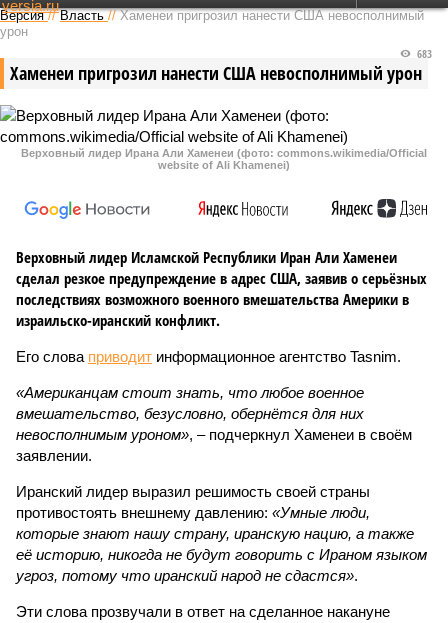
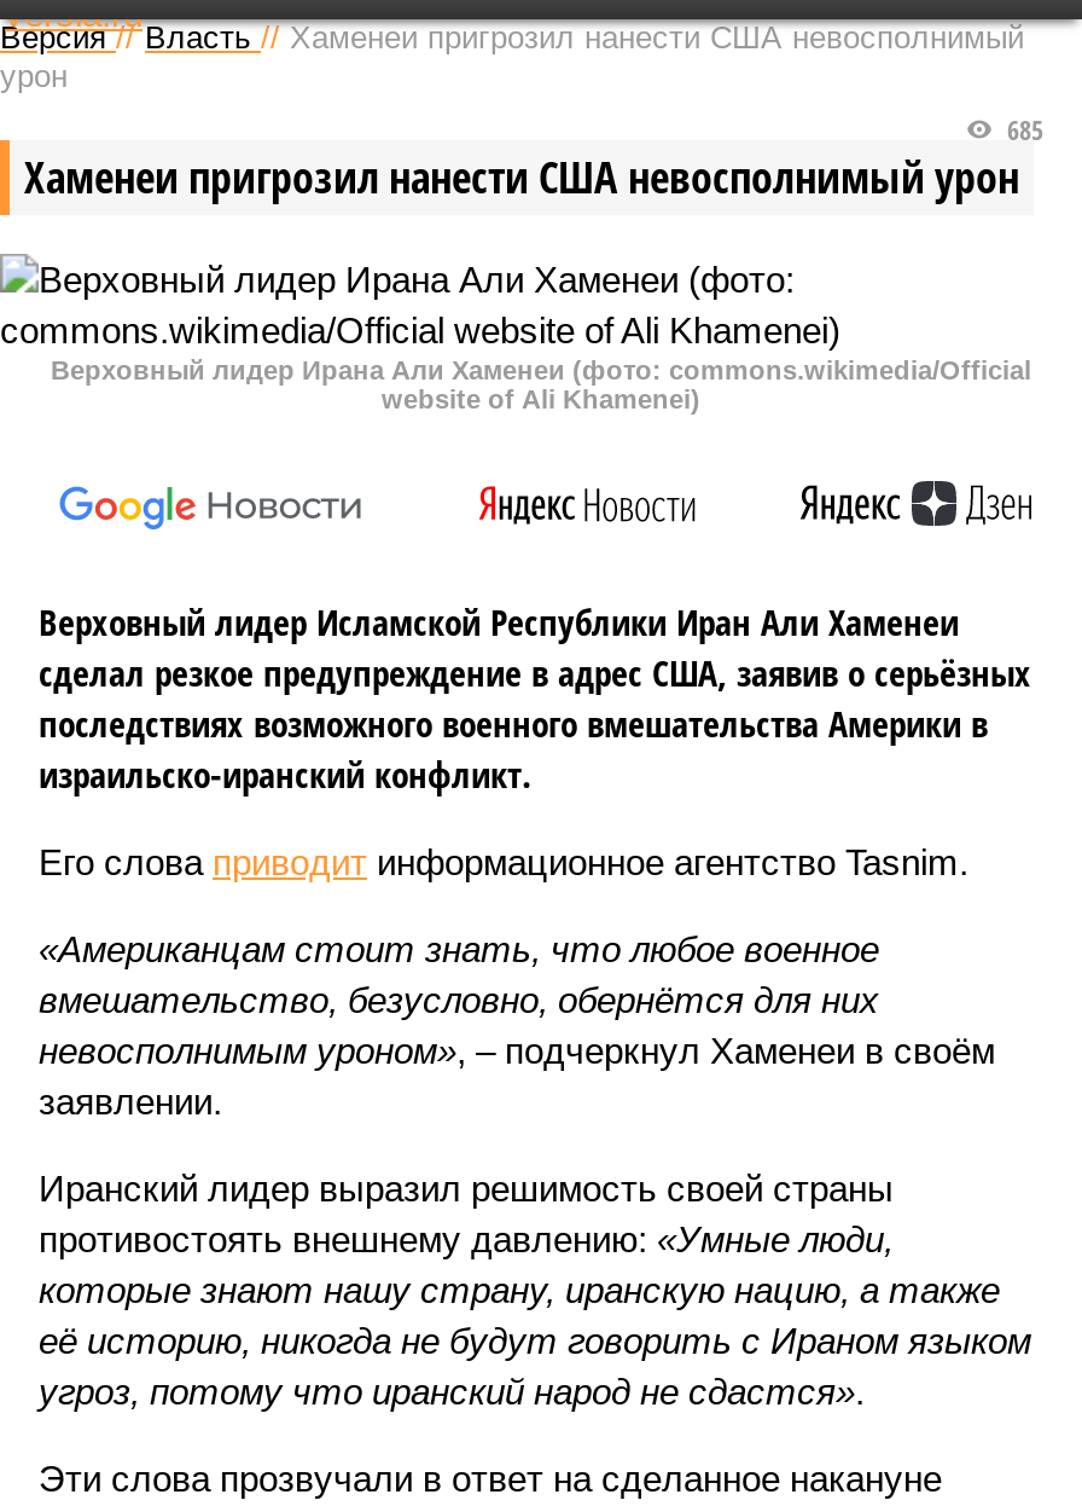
- 683
+ 685
